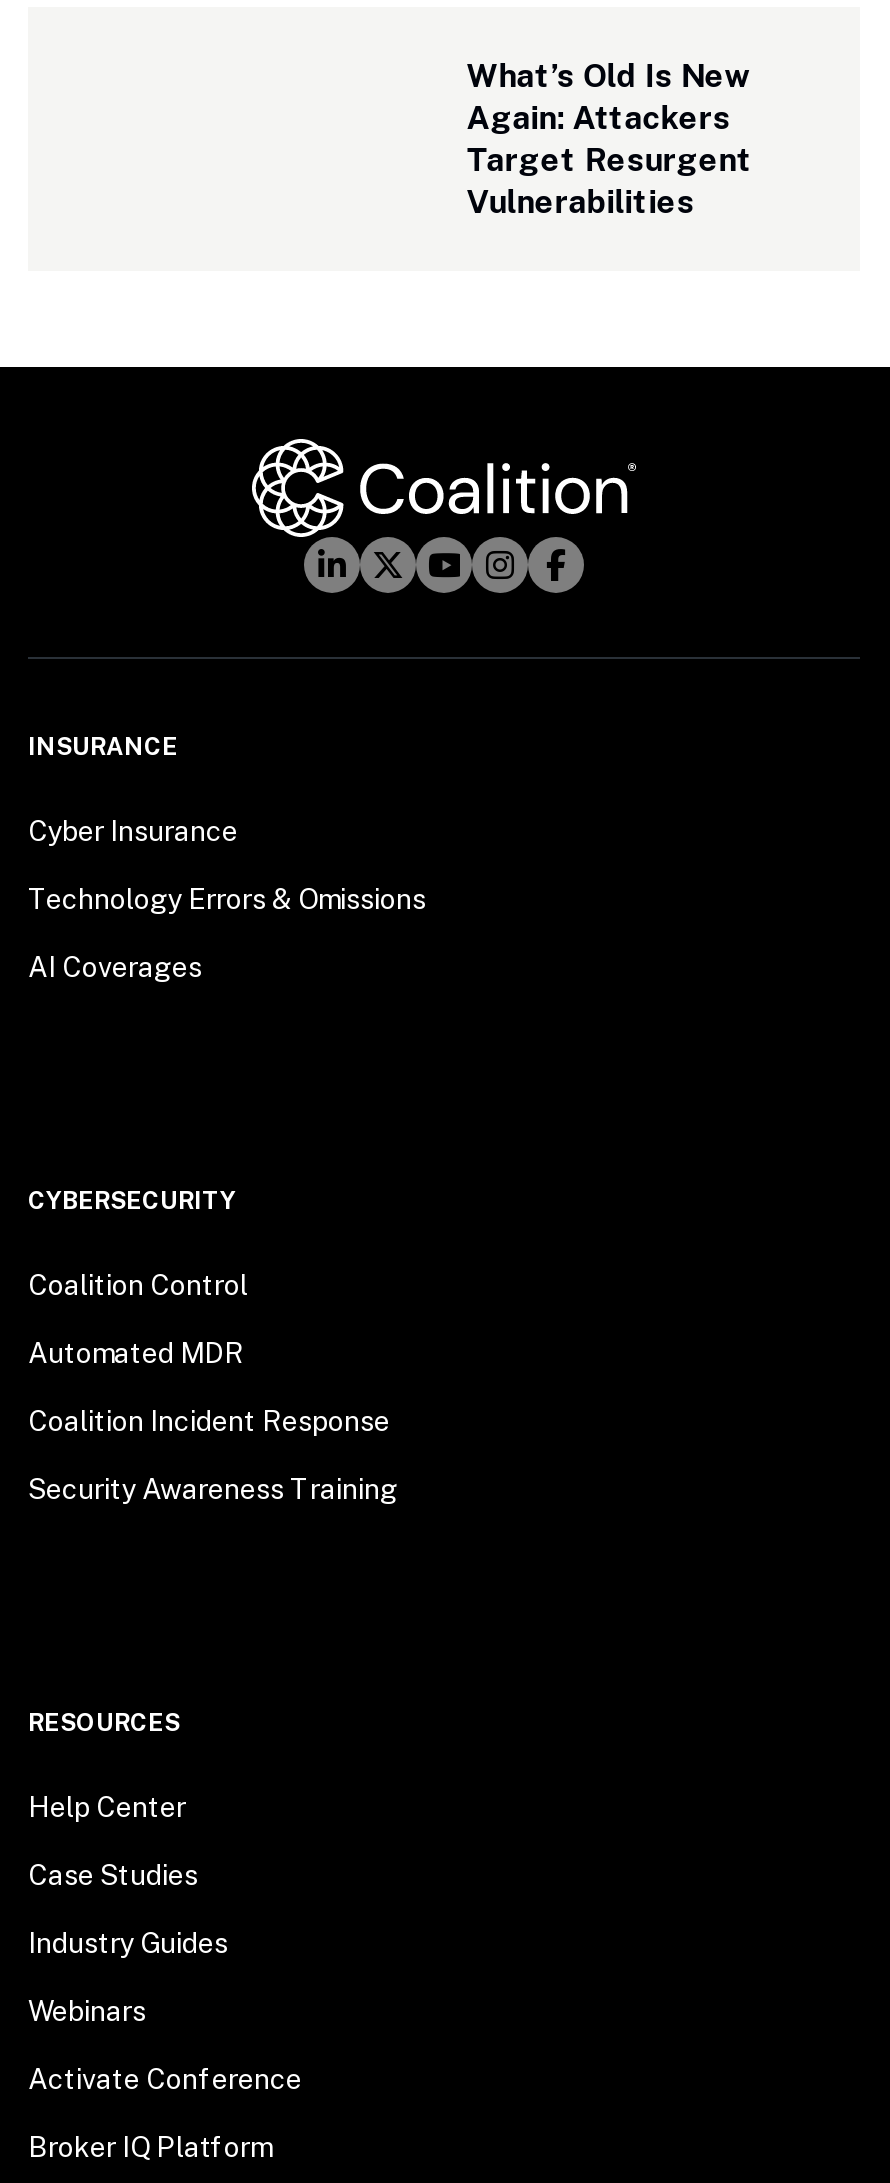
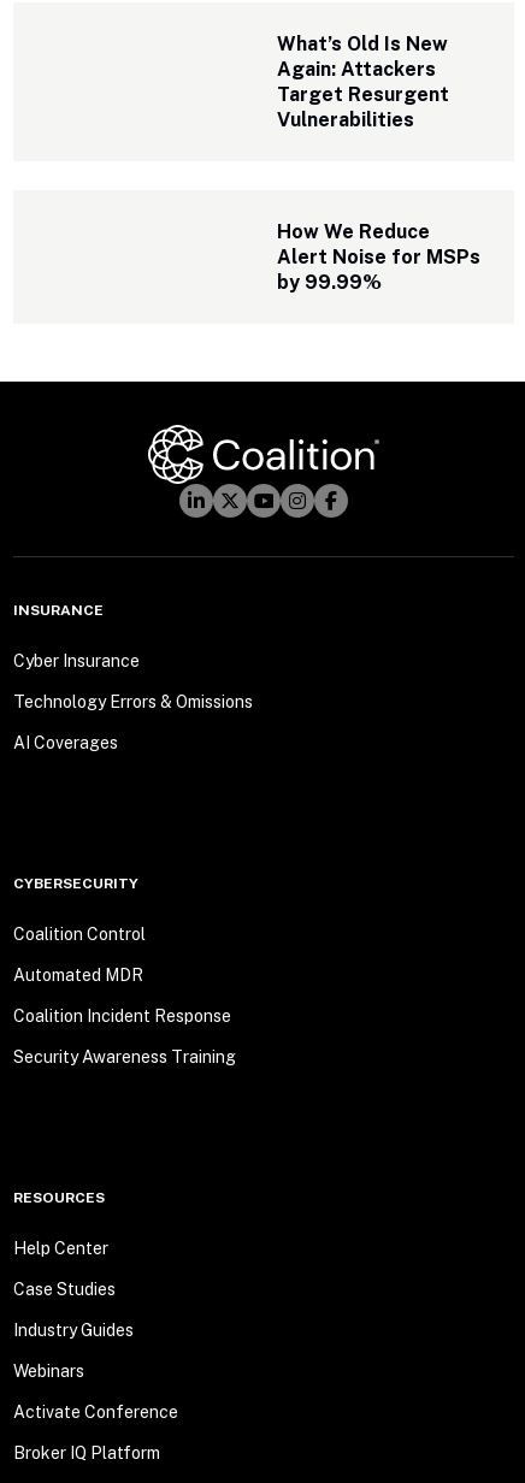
+ How We Reduce
+ Alert Noise for MSPs
+ by 99.99%
